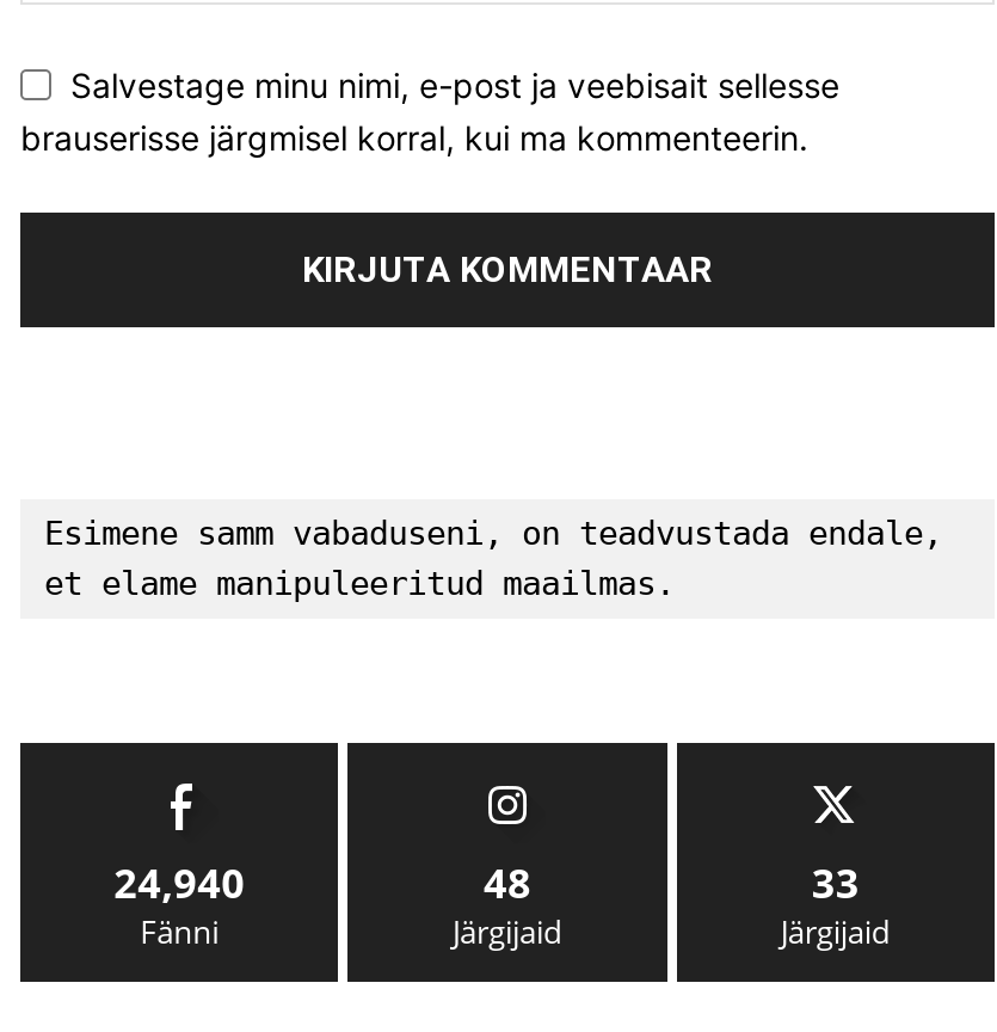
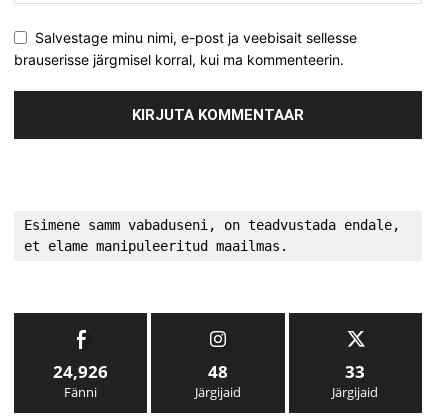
- 24,940
+ 24,926
